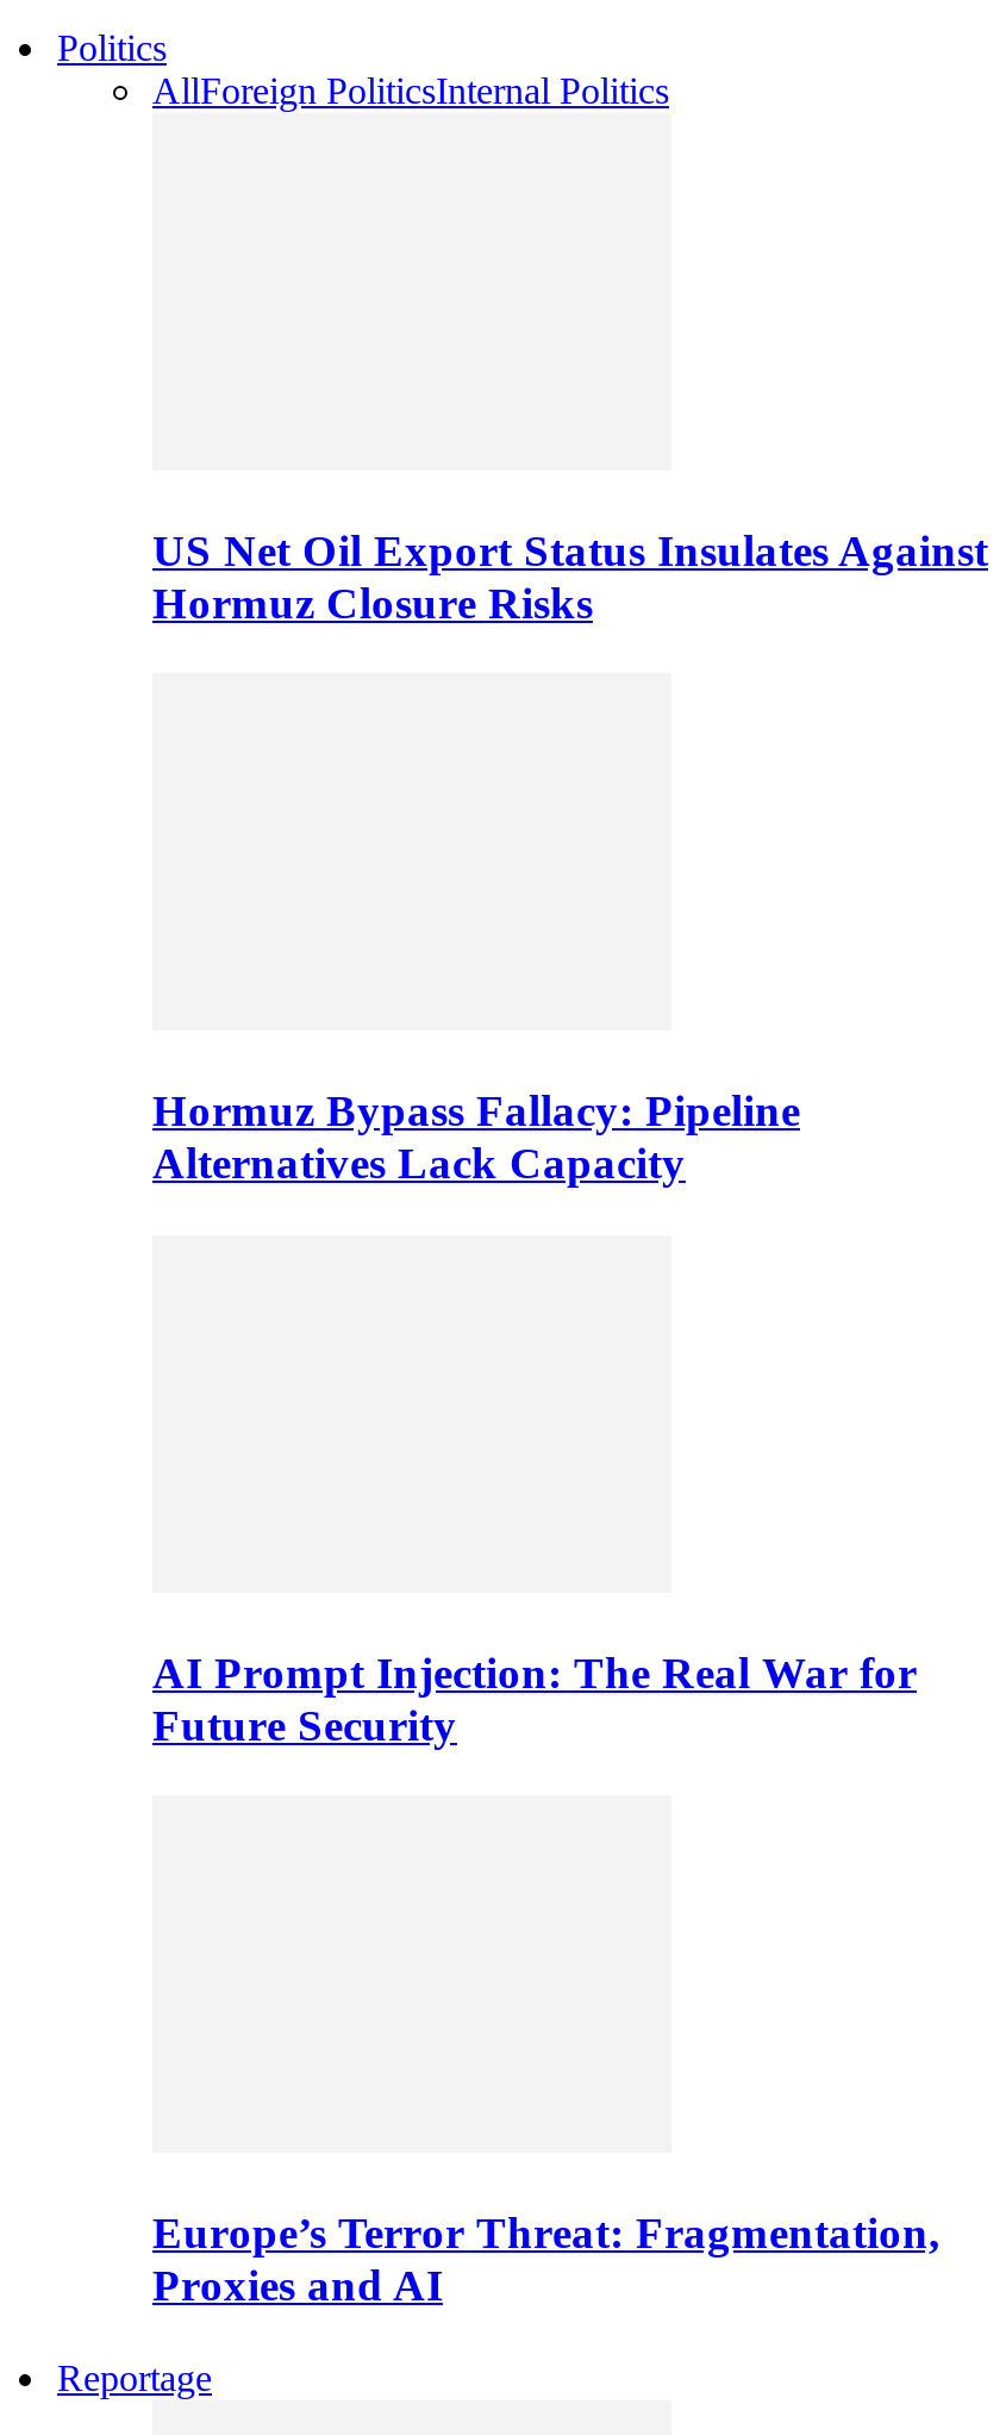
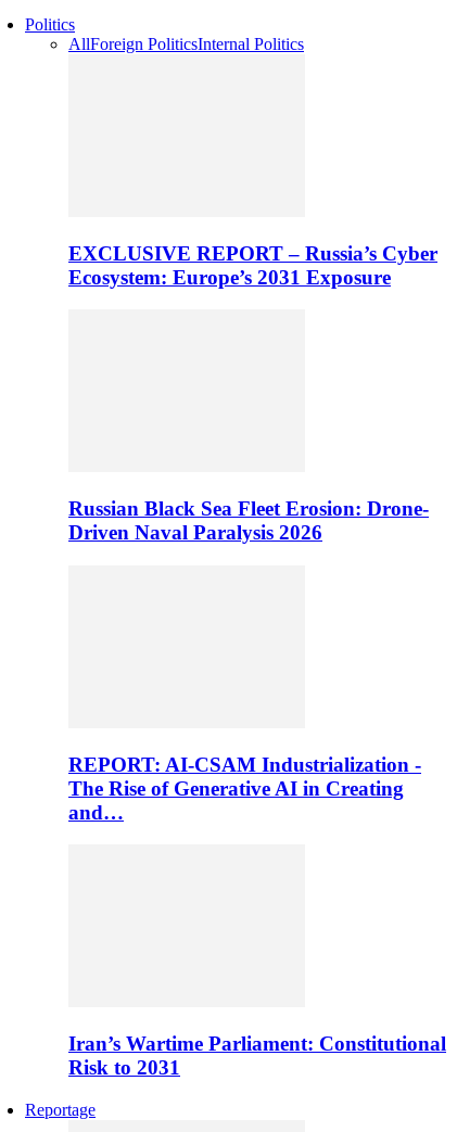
- US Net Oil Export Status Insulates Against
- Hormuz Closure Risks
+ EXCLUSIVE REPORT – Russia’s Cyber
+ Ecosystem: Europe’s 2031 Exposure

- Hormuz Bypass Fallacy: Pipeline
- Alternatives Lack Capacity
+ Russian Black Sea Fleet Erosion: Drone-
+ Driven Naval Paralysis 2026

- AI Prompt Injection: The Real War for
- Future Security
+ REPORT: AI-CSAM Industrialization -
+ The Rise of Generative AI in Creating
+ and…

- Europe’s Terror Threat: Fragmentation,
- Proxies and AI
+ Iran’s Wartime Parliament: Constitutional
+ Risk to 2031
